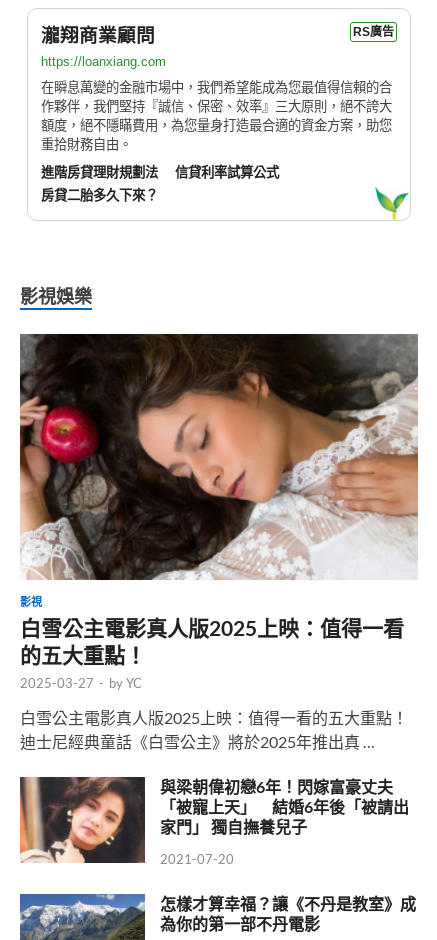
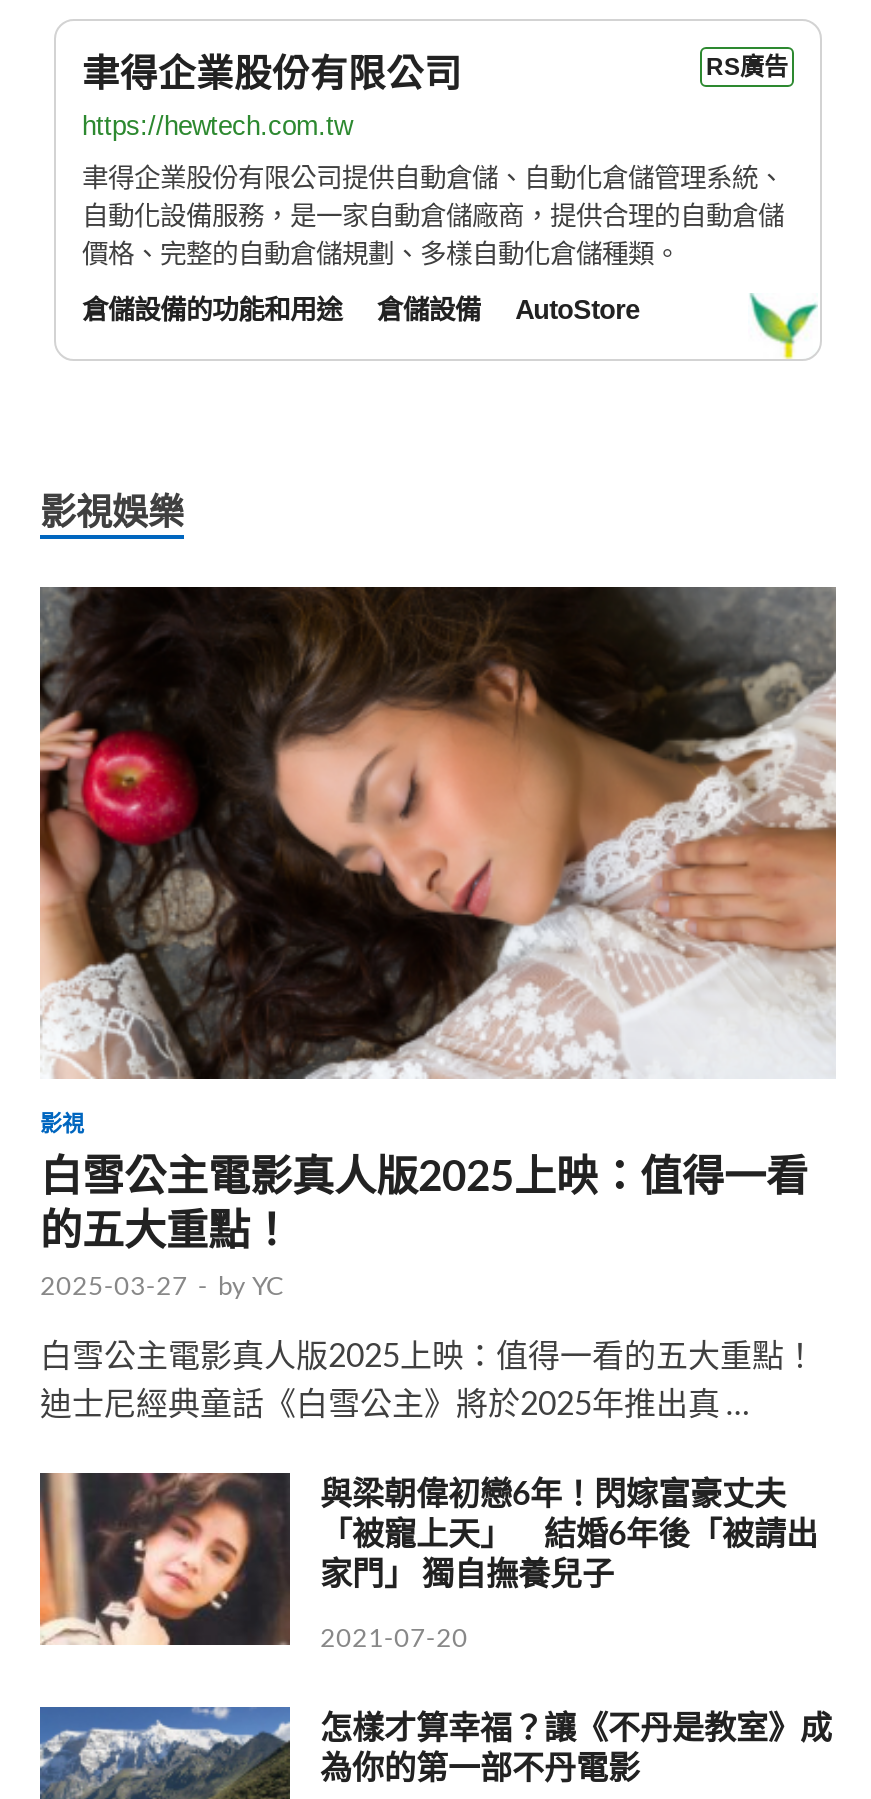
- 瀧翔商業顧問
+ 聿得企業股份有限公司

- https://loanxiang.com
- 在瞬息萬變的金融市場中，我們希望能成為您最值得信賴的合
- 作夥伴，我們堅持『誠信、保密、效率』三大原則，絕不誇大
- 額度，絕不隱瞞費用，為您量身打造最合適的資金方案，助您
- 重拾財務自由。
- 進階房貸理財規劃法
- 信貸利率試算公式
- 房貸二胎多久下來？
+ https://hewtech.com.tw
+ 聿得企業股份有限公司提供自動倉儲、自動化倉儲管理系統、
+ 自動化設備服務，是一家自動倉儲廠商，提供合理的自動倉儲
+ 價格、完整的自動倉儲規劃、多樣自動化倉儲種類。
+ 倉儲設備的功能和用途
+ 倉儲設備
+ AutoStore
